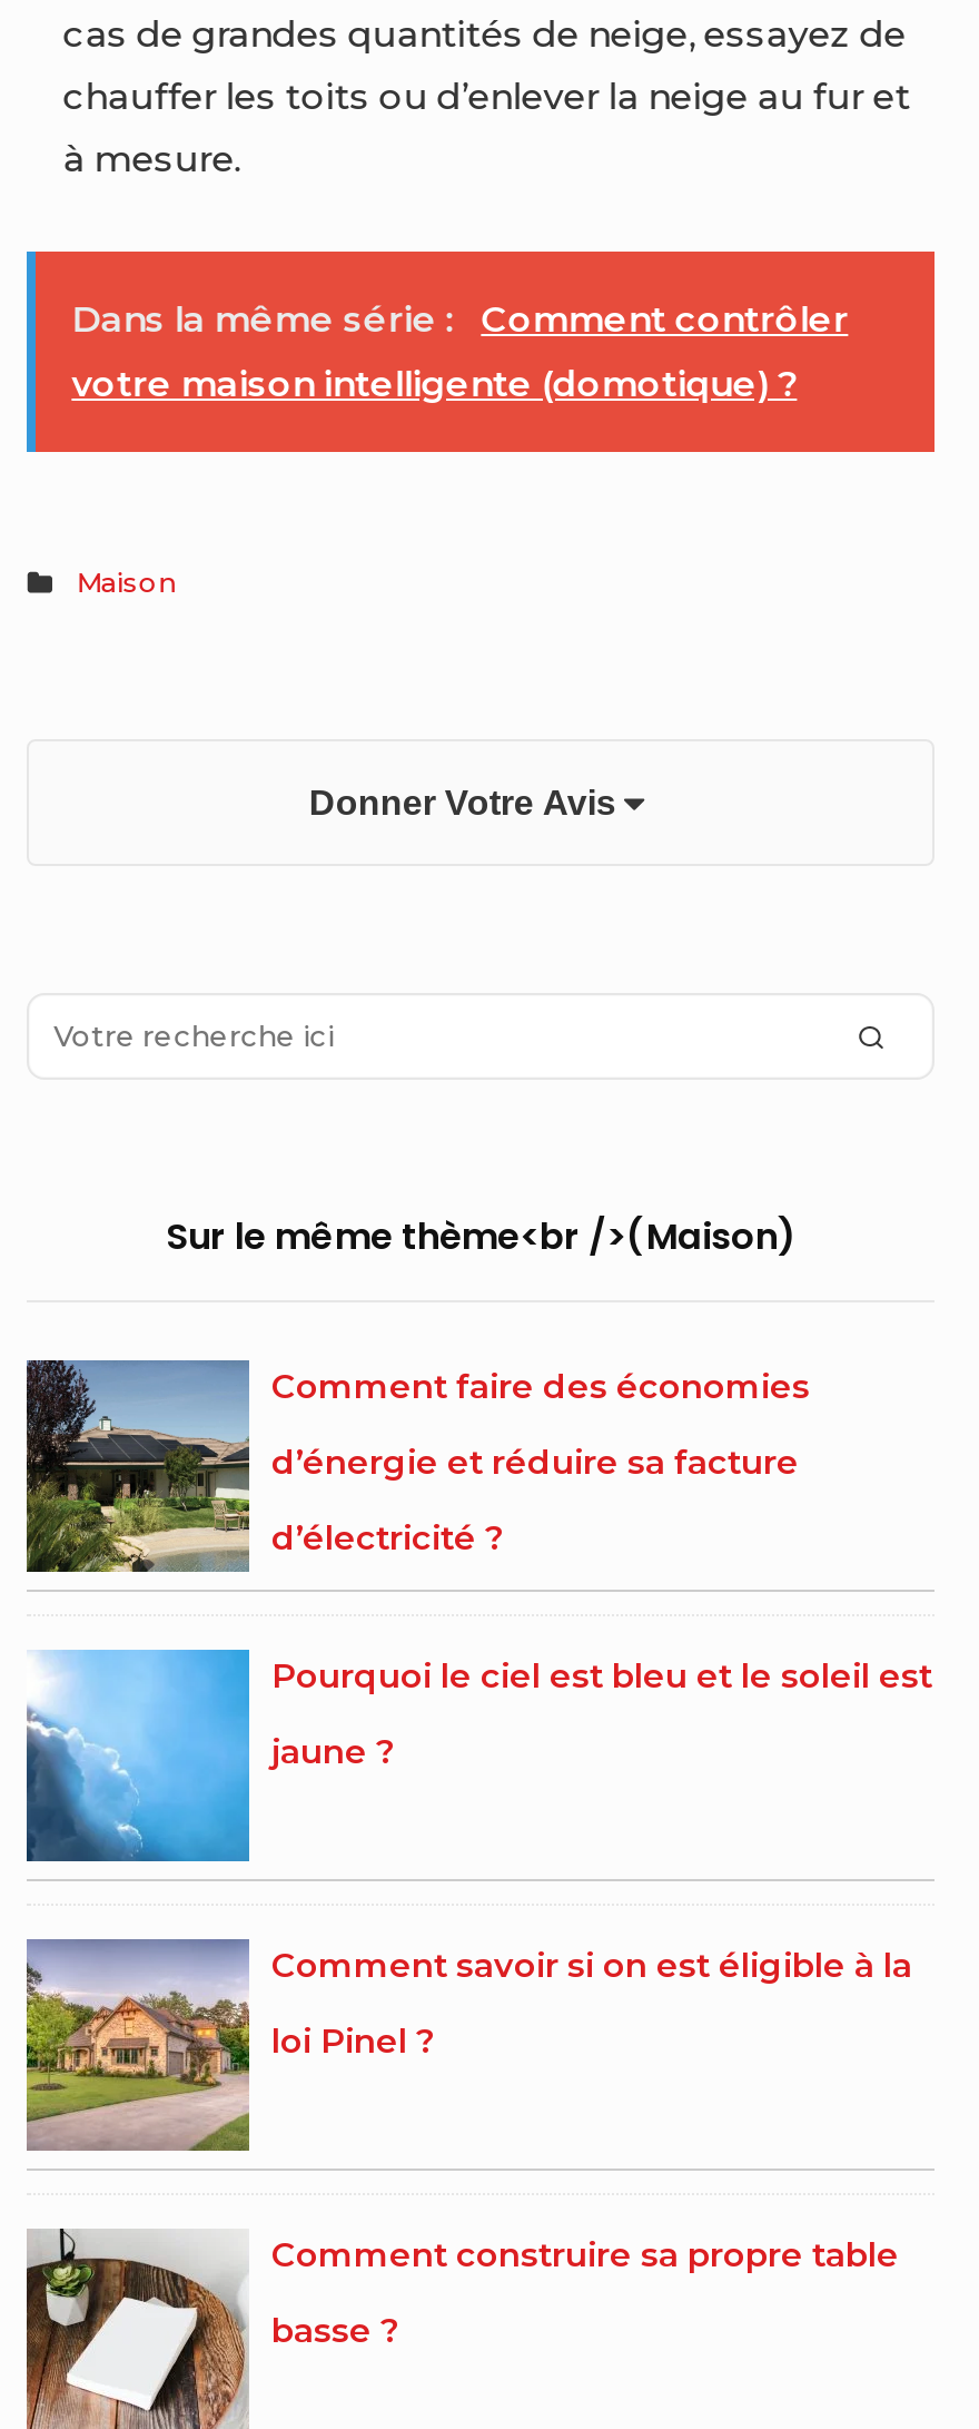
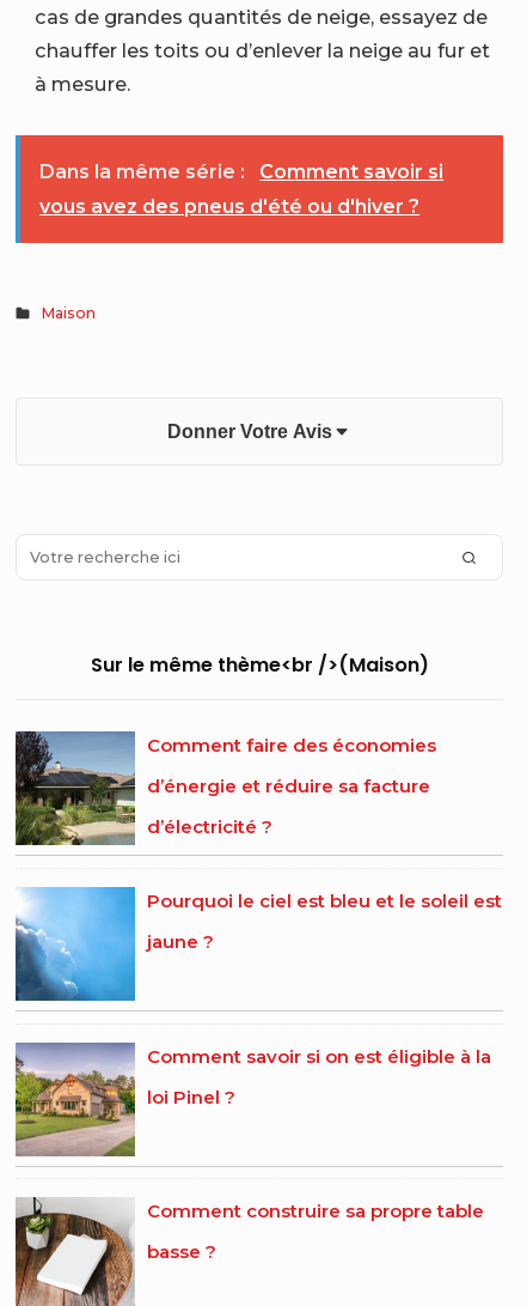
- Dans la même série : Comment contrôler
+ Dans la même série : Comment savoir si

- votre maison intelligente (domotique) ?
+ vous avez des pneus d'été ou d'hiver ?
